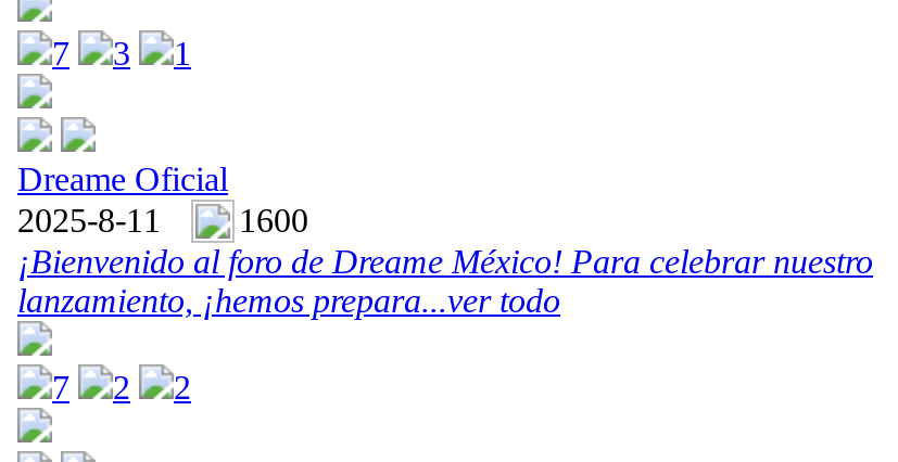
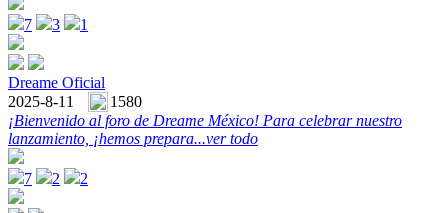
- 2025-8-11 1600
+ 2025-8-11 1580
